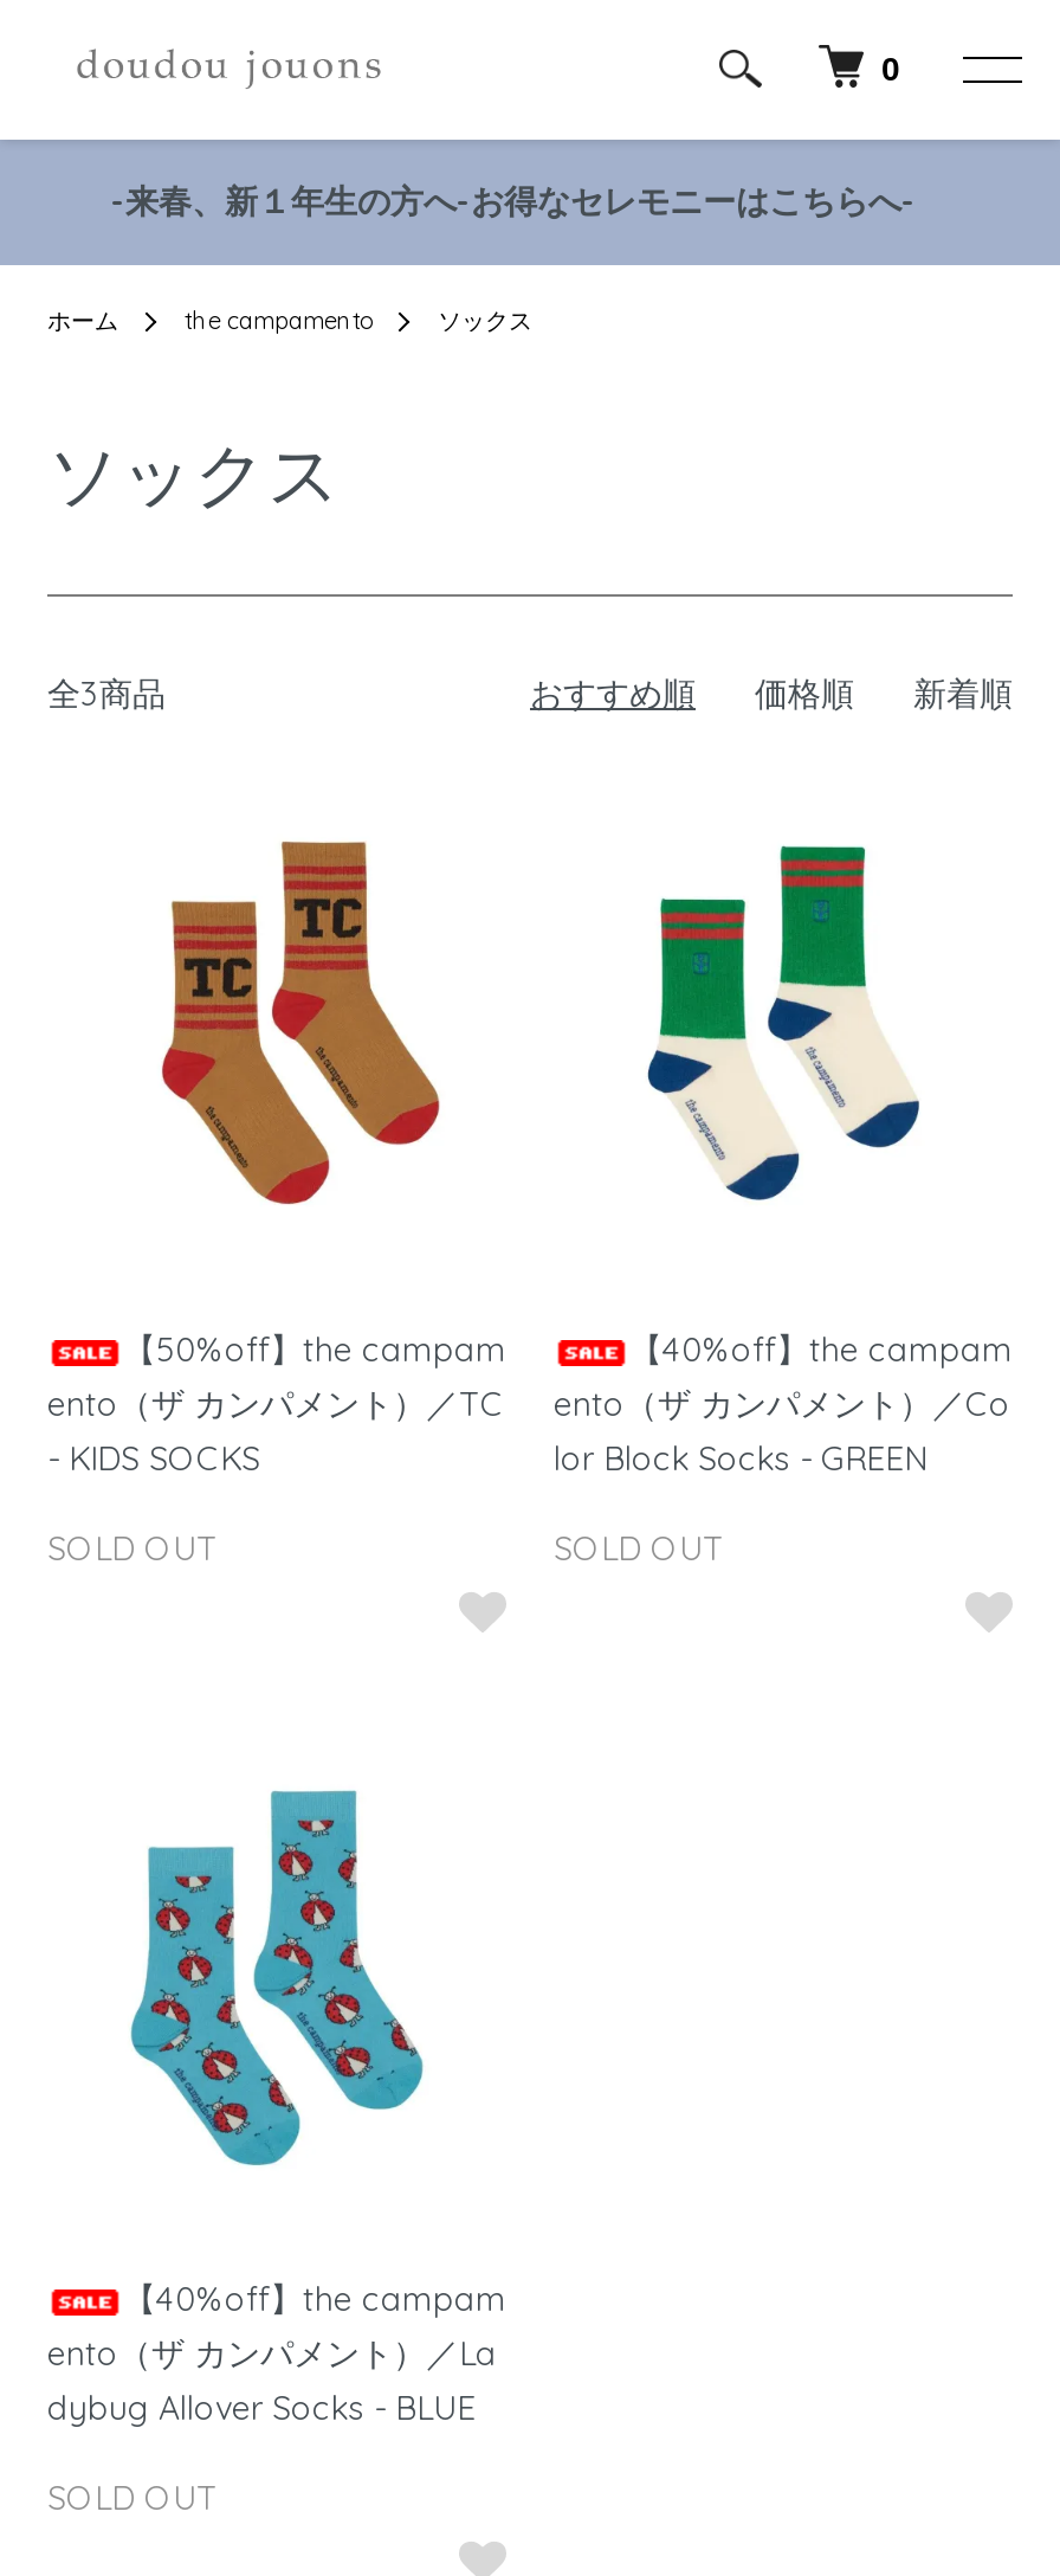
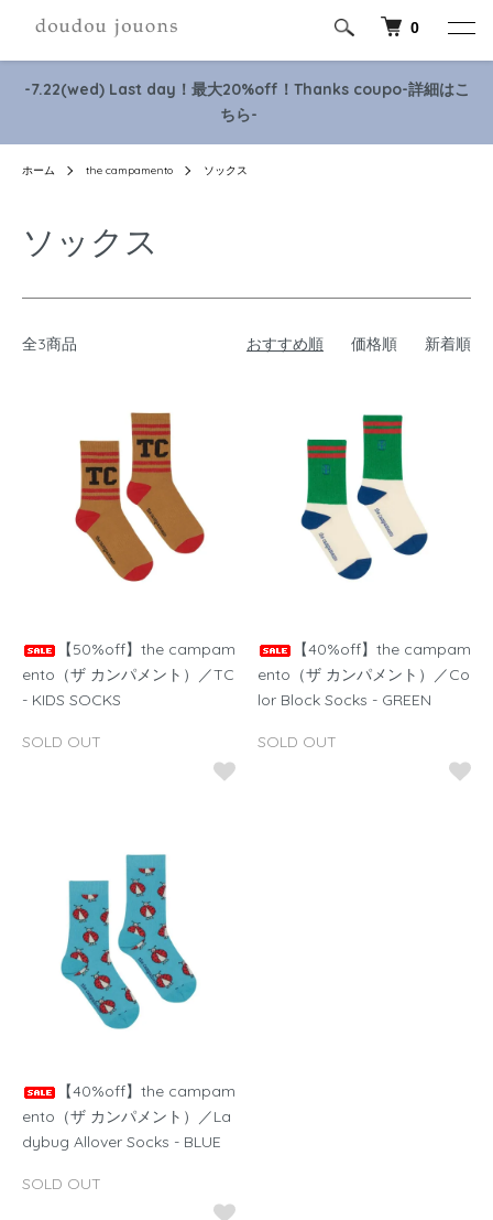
- -来春、新１年生の方へ-お得なセレモニーはこちらへ-
+ -7.22(wed) Last day！最大20%off！Thanks coupo-詳細はこ
+ ちら-
